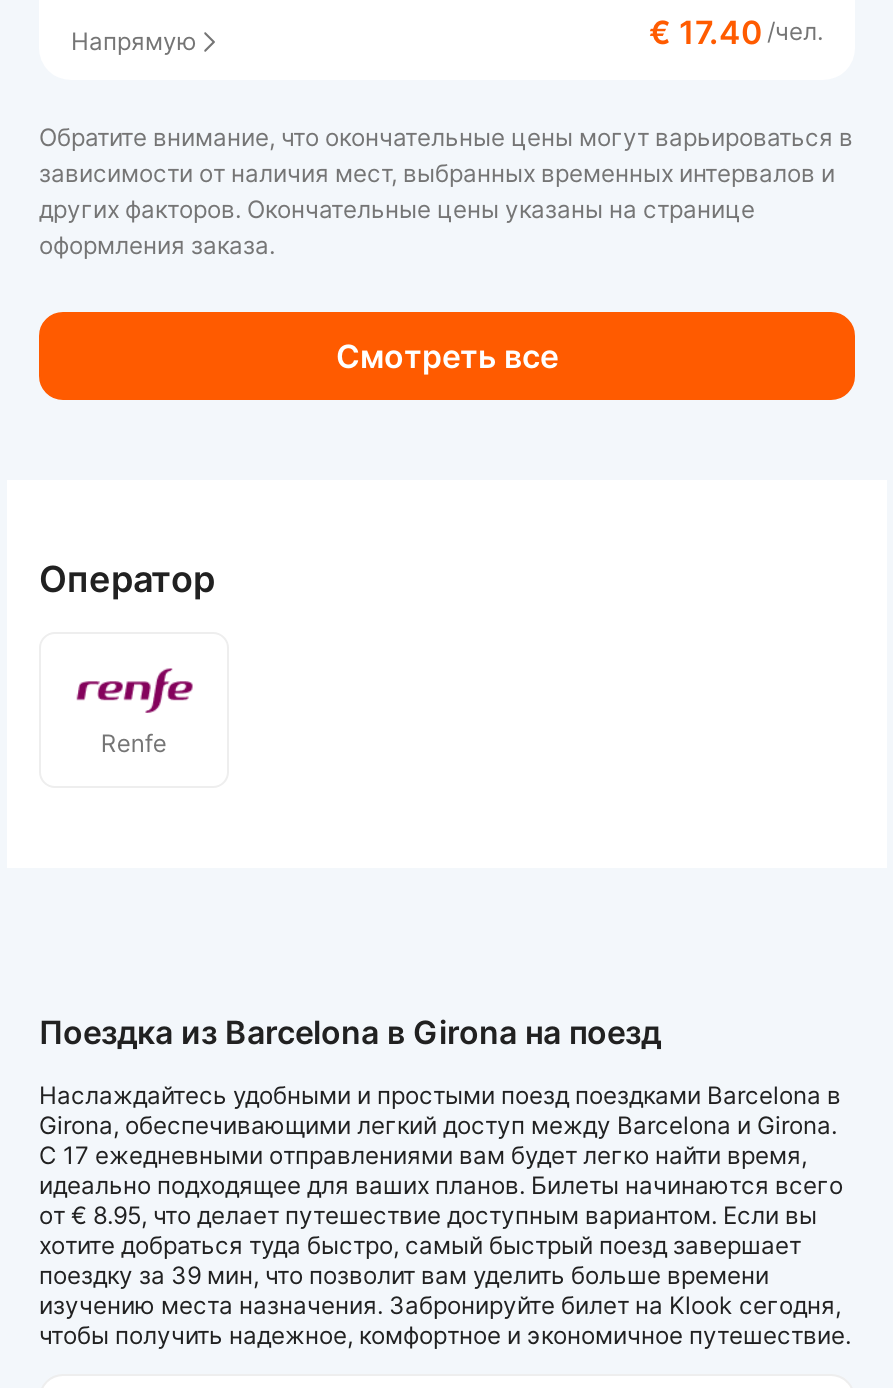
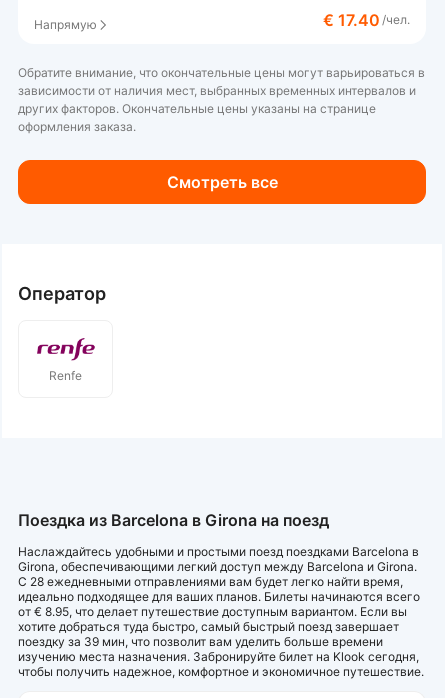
- С 17 ежедневными отправлениями вам будет легко найти время,
+ С 28 ежедневными отправлениями вам будет легко найти время,
